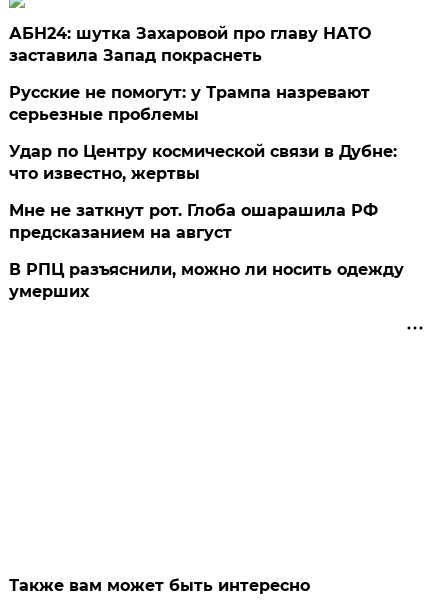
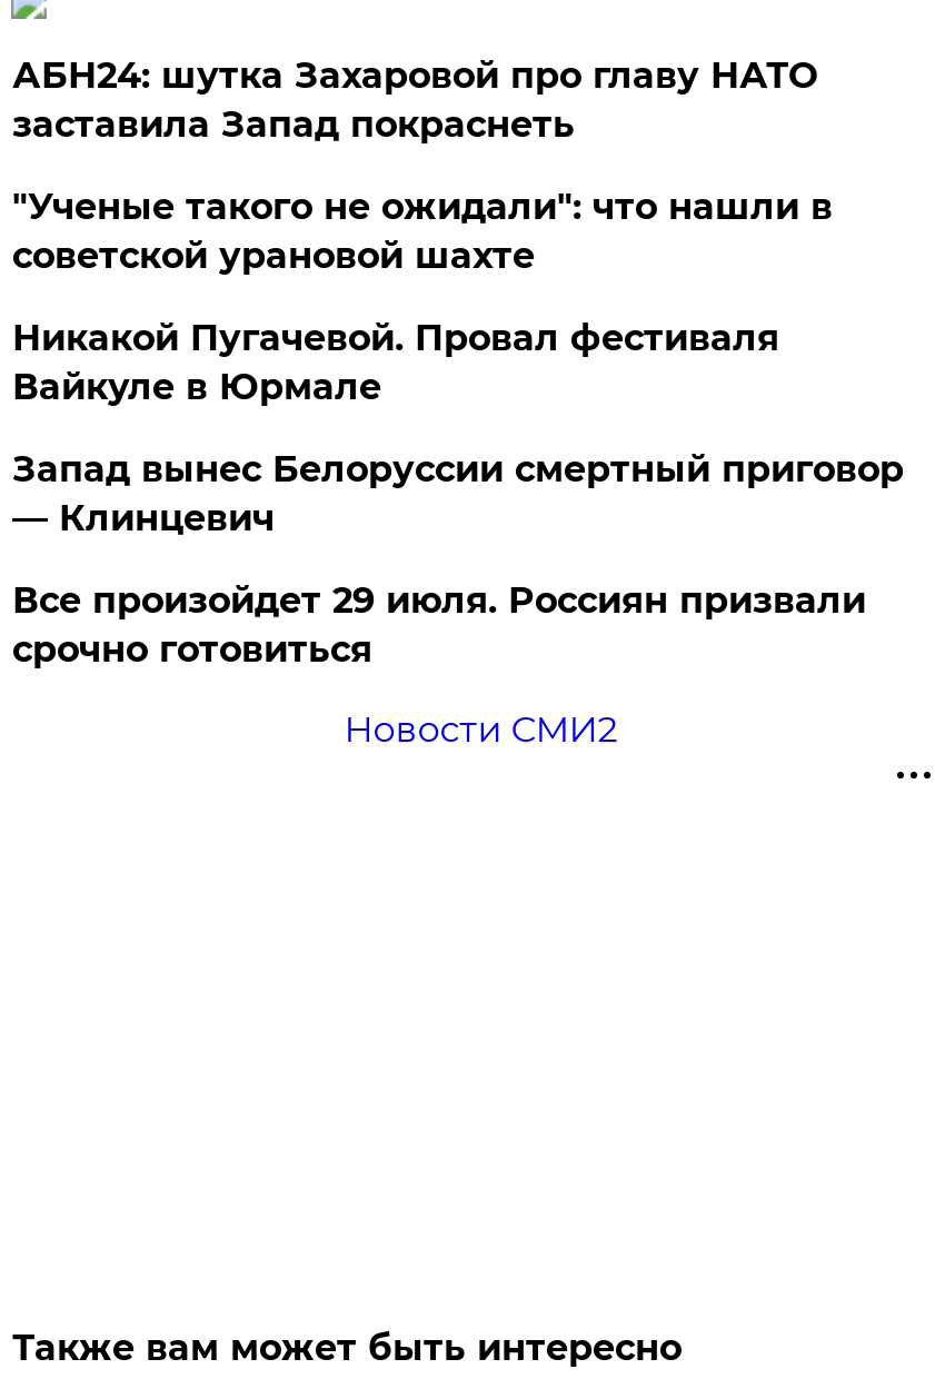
- Русские не помогут: у Трампа назревают
- серьезные проблемы
- Удар по Центру космической связи в Дубне:
- что известно, жертвы
- Мне не заткнут рот. Глоба ошарашила РФ
- предсказанием на август
- В РПЦ разъяснили, можно ли носить одежду
- умерших
+ "Ученые такого не ожидали": что нашли в
+ советской урановой шахте
+ Никакой Пугачевой. Провал фестиваля
+ Вайкуле в Юрмале
+ Запад вынес Белоруссии смертный приговор
+ — Клинцевич
+ Все произойдет 29 июля. Россиян призвали
+ срочно готовиться
+ Новости СМИ2
